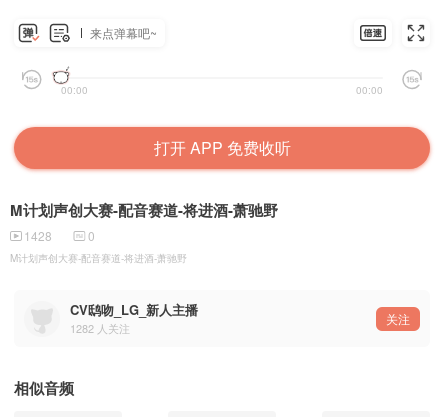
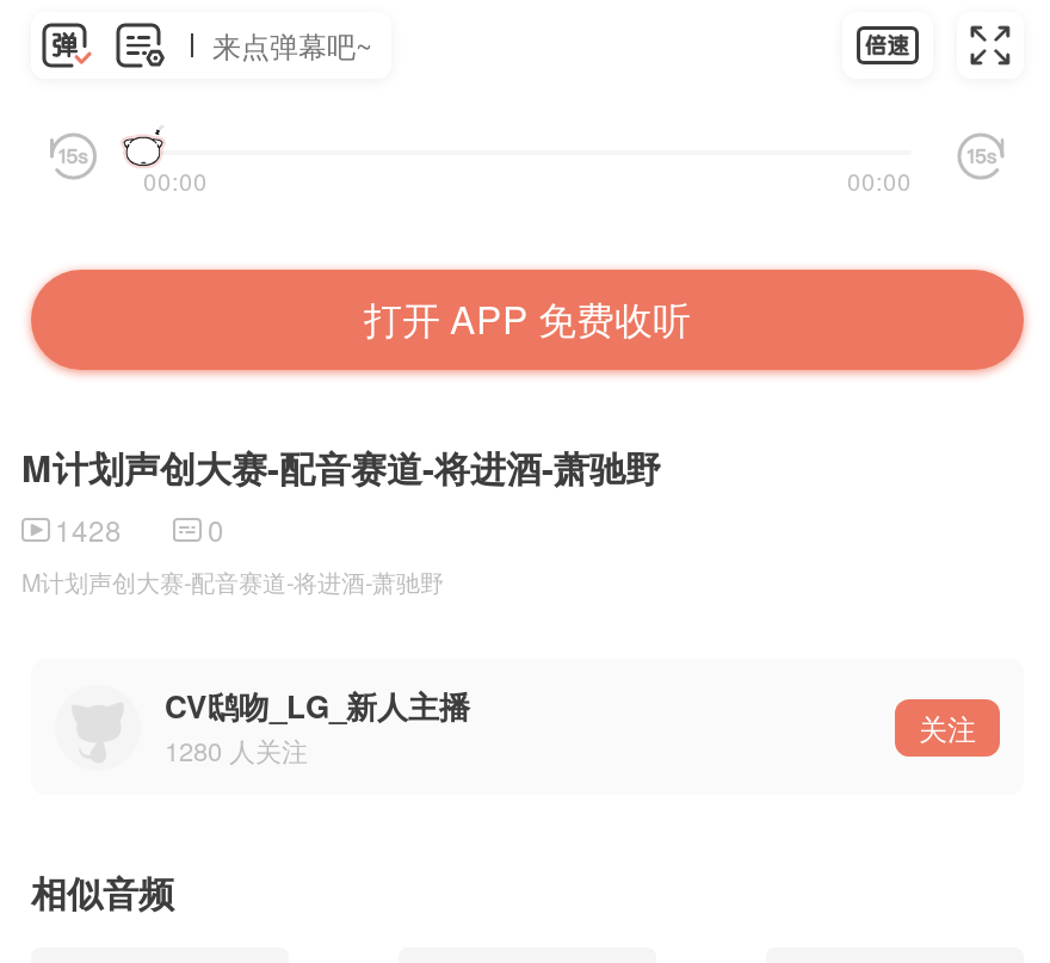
- 1282人关注
+ 1280人关注
